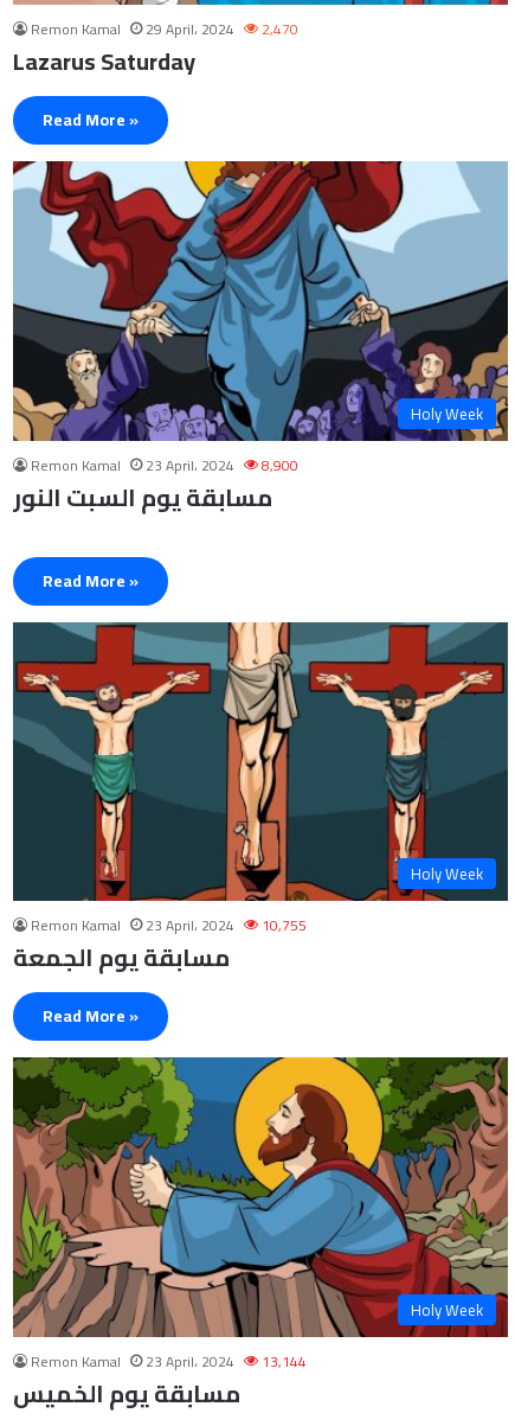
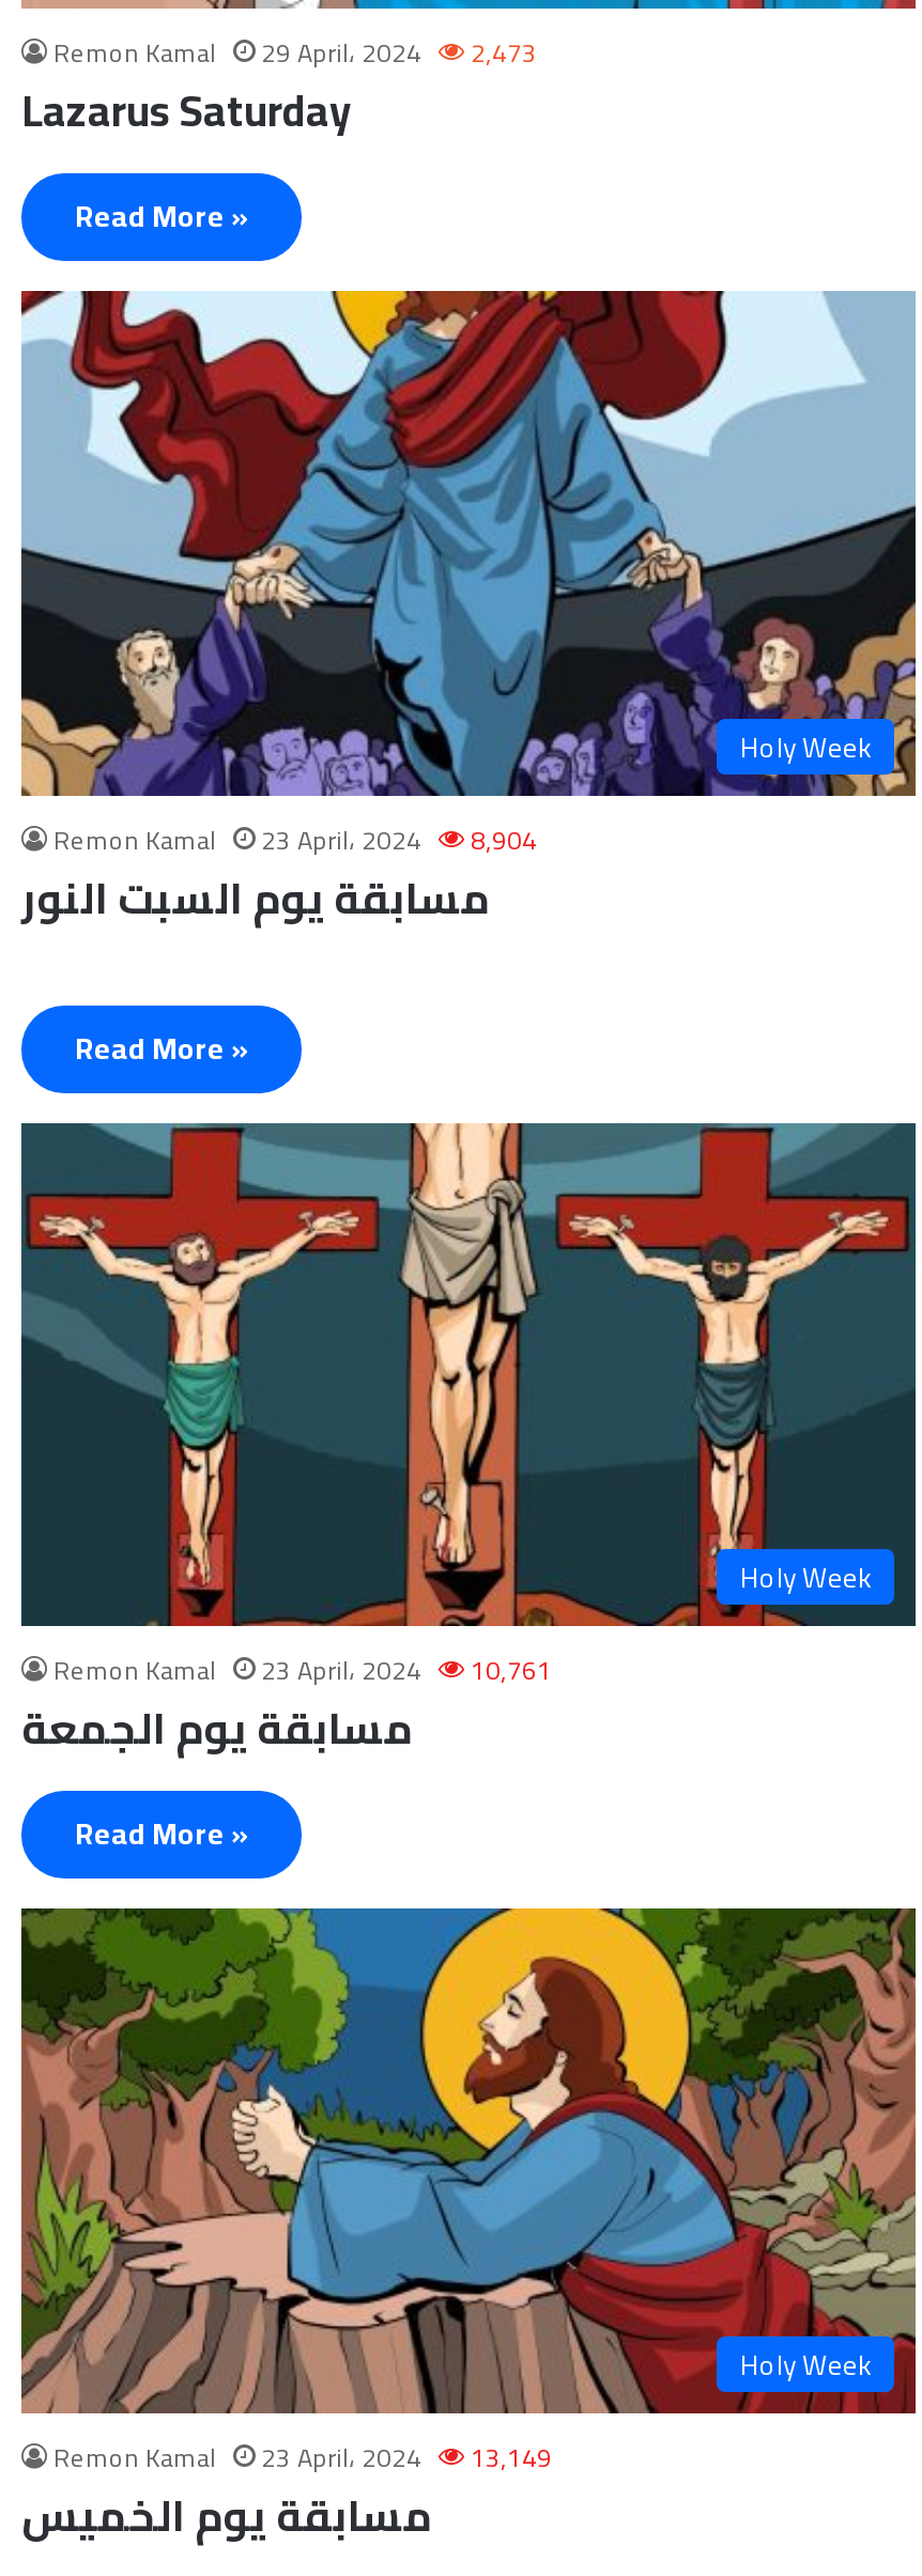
- Remon Kamal 29 April، 2024 2,470
+ Remon Kamal 29 April، 2024 2,473

- Remon Kamal 23 April، 2024 8,900
+ Remon Kamal 23 April، 2024 8,904

- Remon Kamal 23 April، 2024 10,755
+ Remon Kamal 23 April، 2024 10,761

- Remon Kamal 23 April، 2024 13,144
+ Remon Kamal 23 April، 2024 13,149
